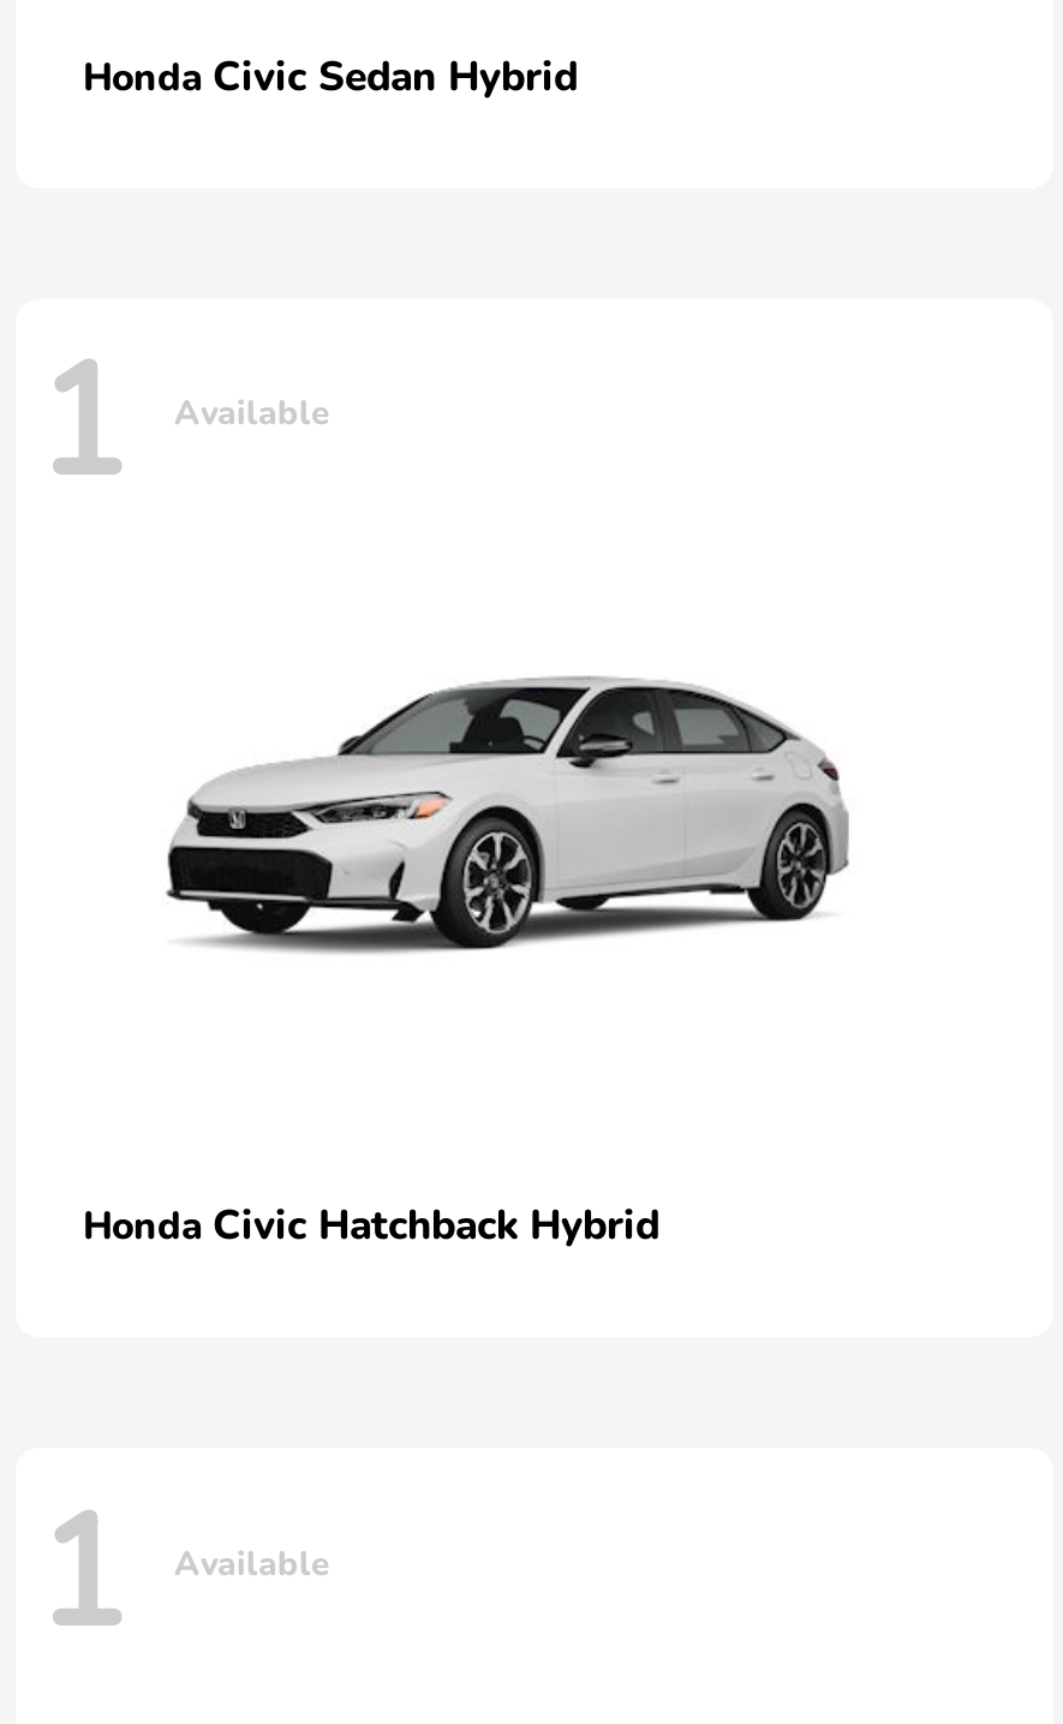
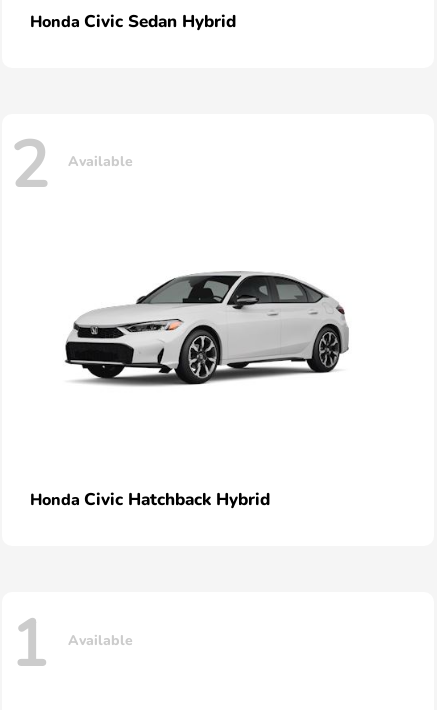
- 1 Available
+ 2 Available
